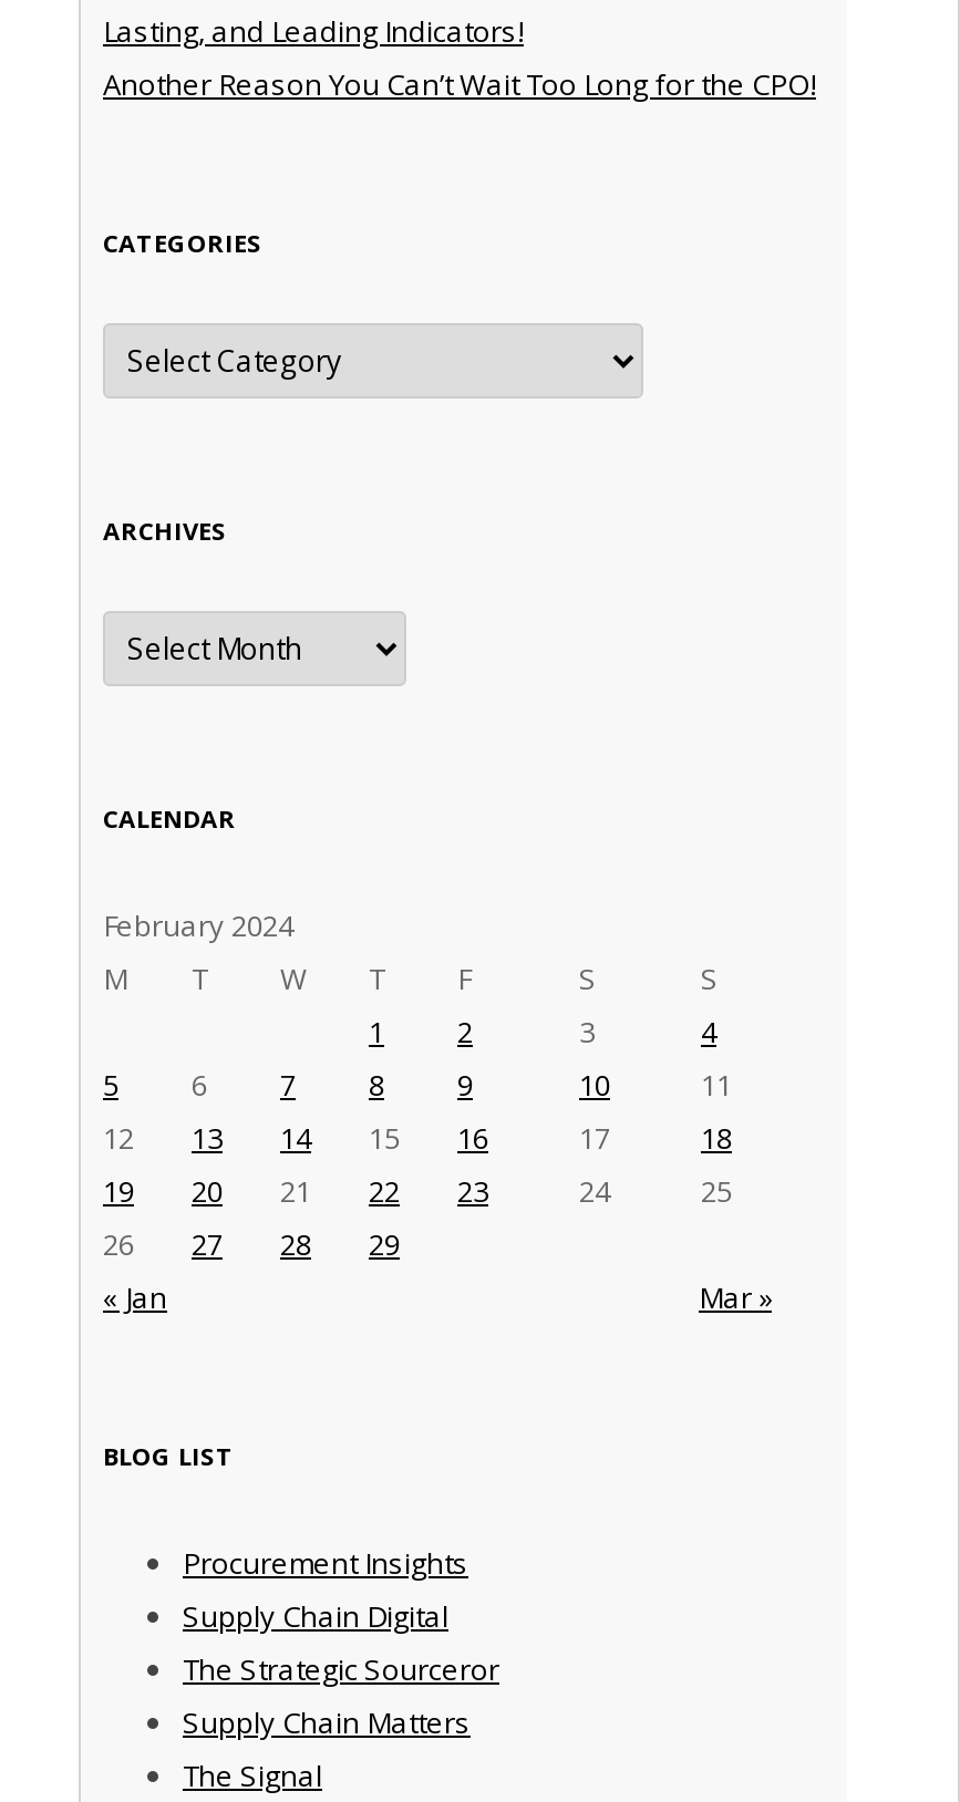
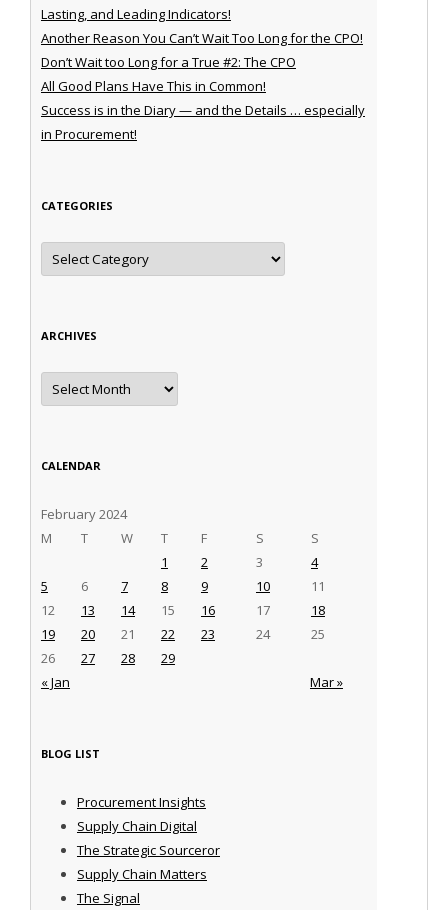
+ Don’t Wait too Long for a True #2: The CPO
+ All Good Plans Have This in Common!
+ Success is in the Diary — and the Details … especially
+ in Procurement!
